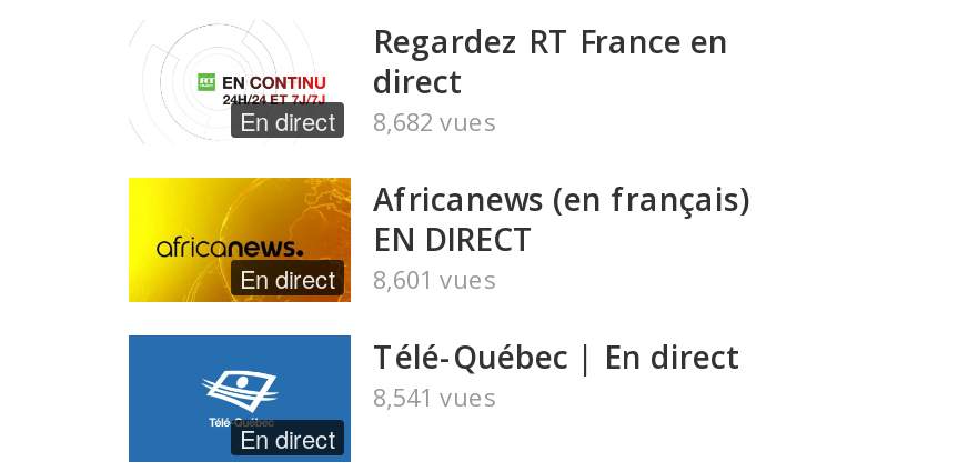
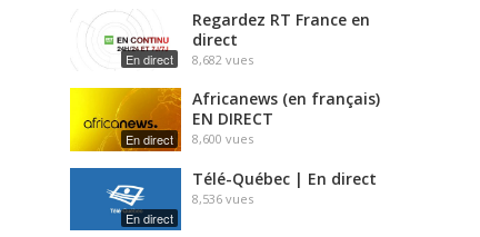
- En direct 8,601 vues
+ En direct 8,600 vues

- 8,541 vues
+ 8,536 vues
